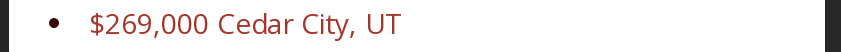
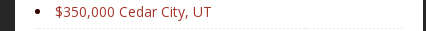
- $269,000 Cedar City, UT
+ $350,000 Cedar City, UT
